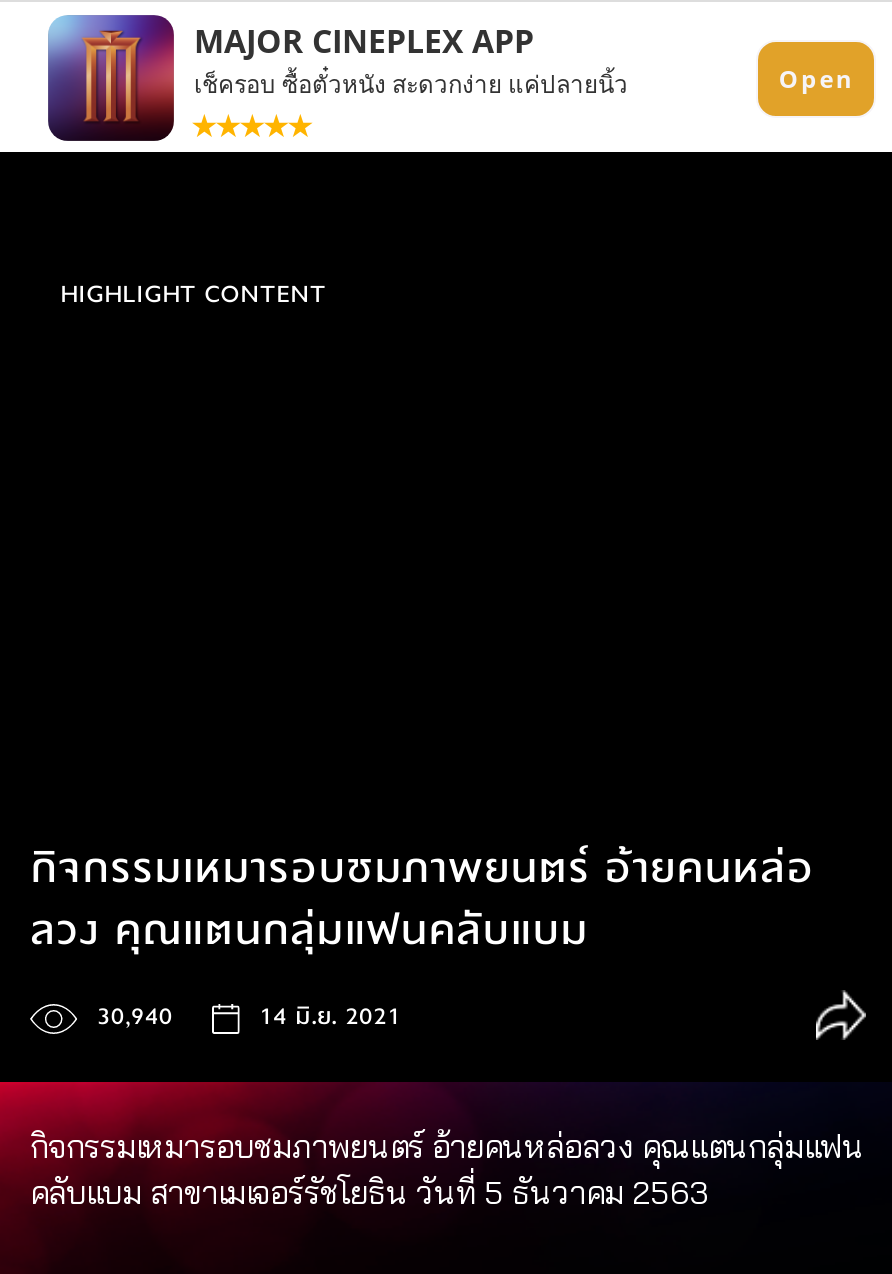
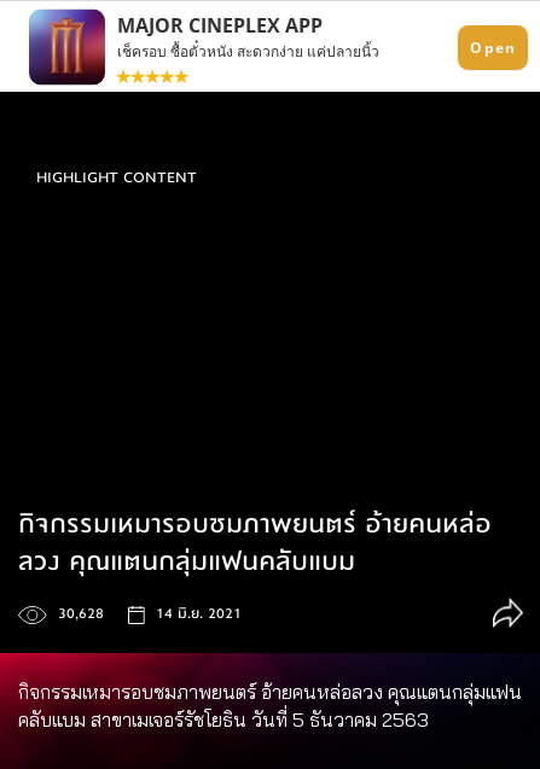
- 30,940
+ 30,628
